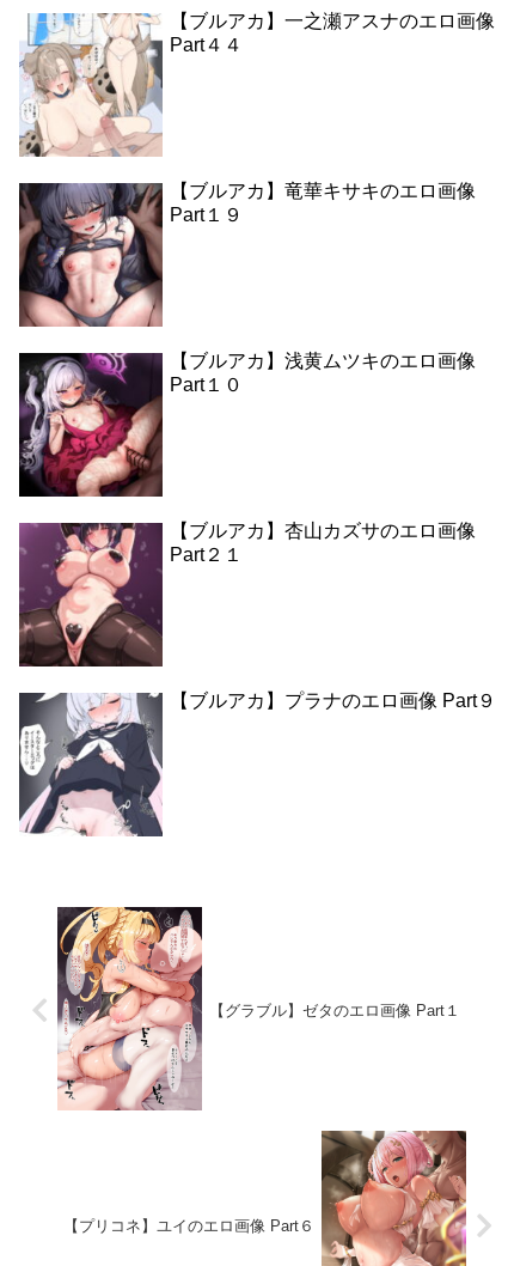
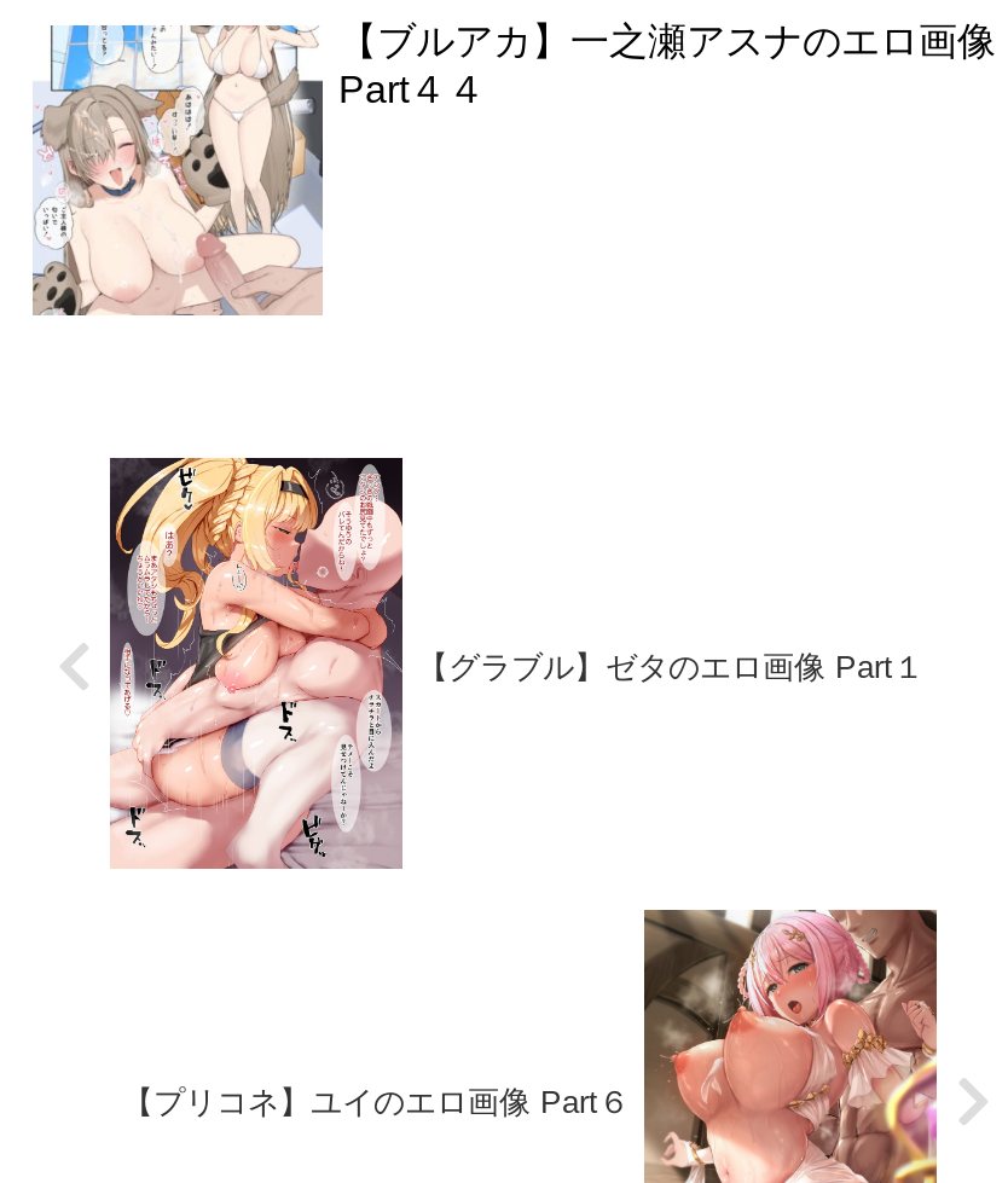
- [image]
- 【ブルアカ】竜華キサキのエロ画像
- Part１９

- [image]
- 【ブルアカ】浅黄ムツキのエロ画像
- Part１０

- [image]
- 【ブルアカ】杏山カズサのエロ画像
- Part２１

- [image]
- 【ブルアカ】プラナのエロ画像 Part９
